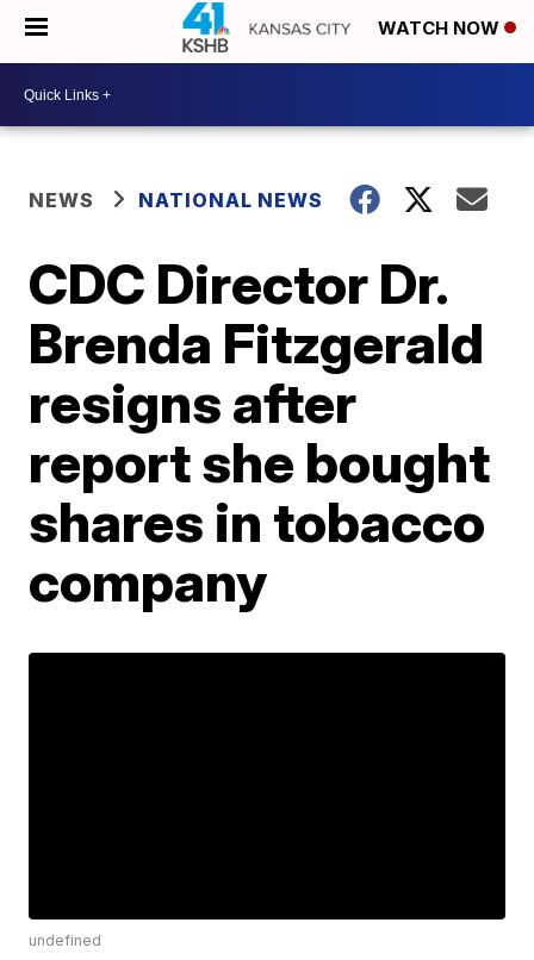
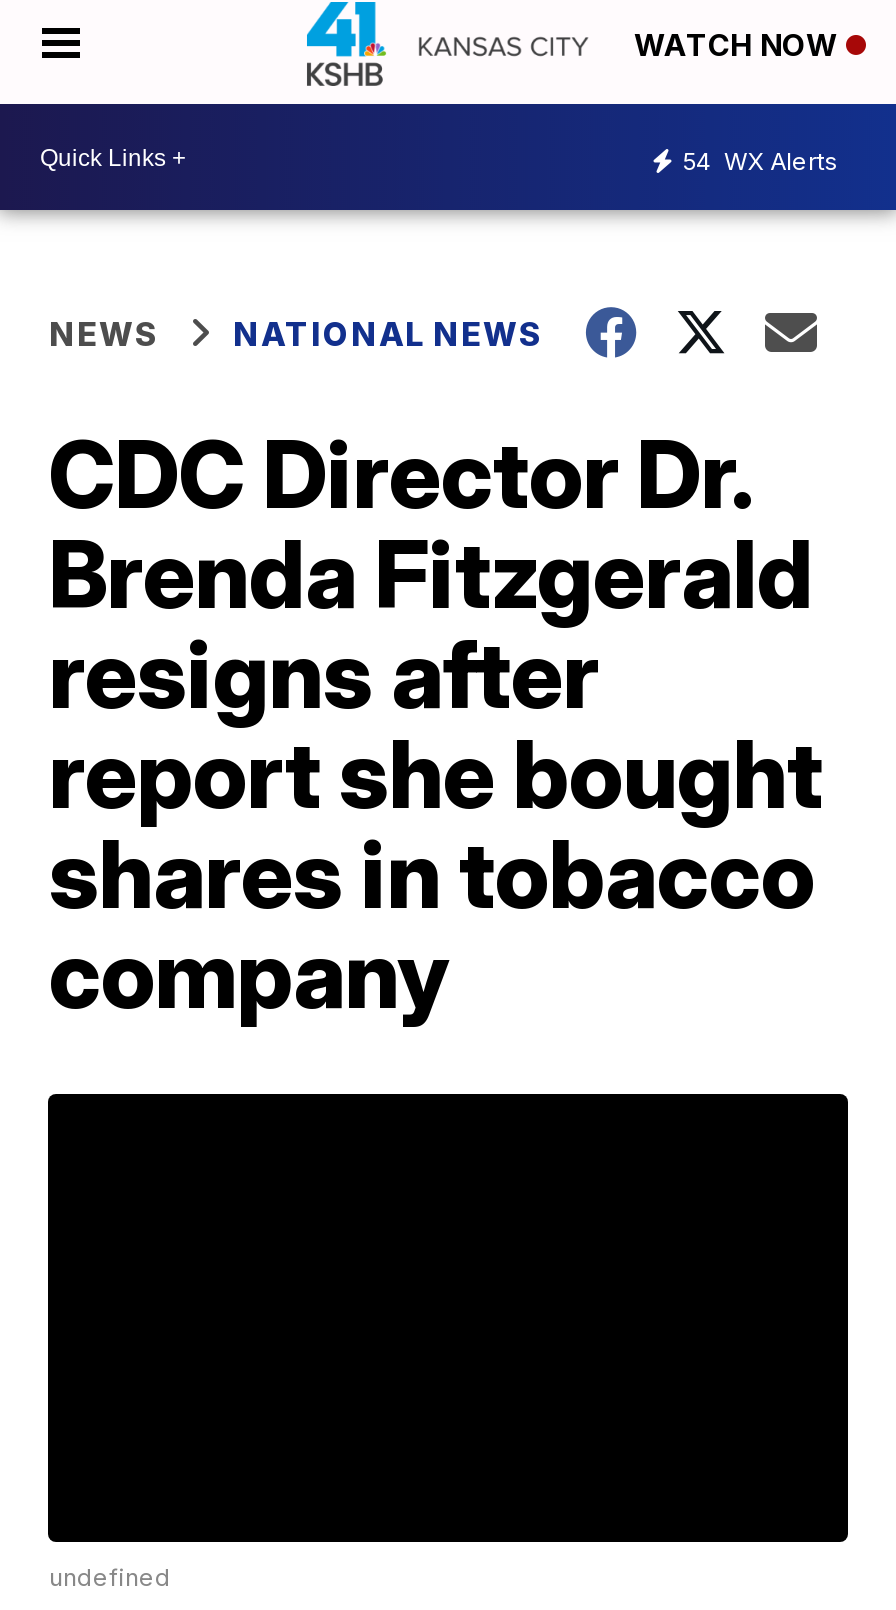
+ 54 WX Alerts
